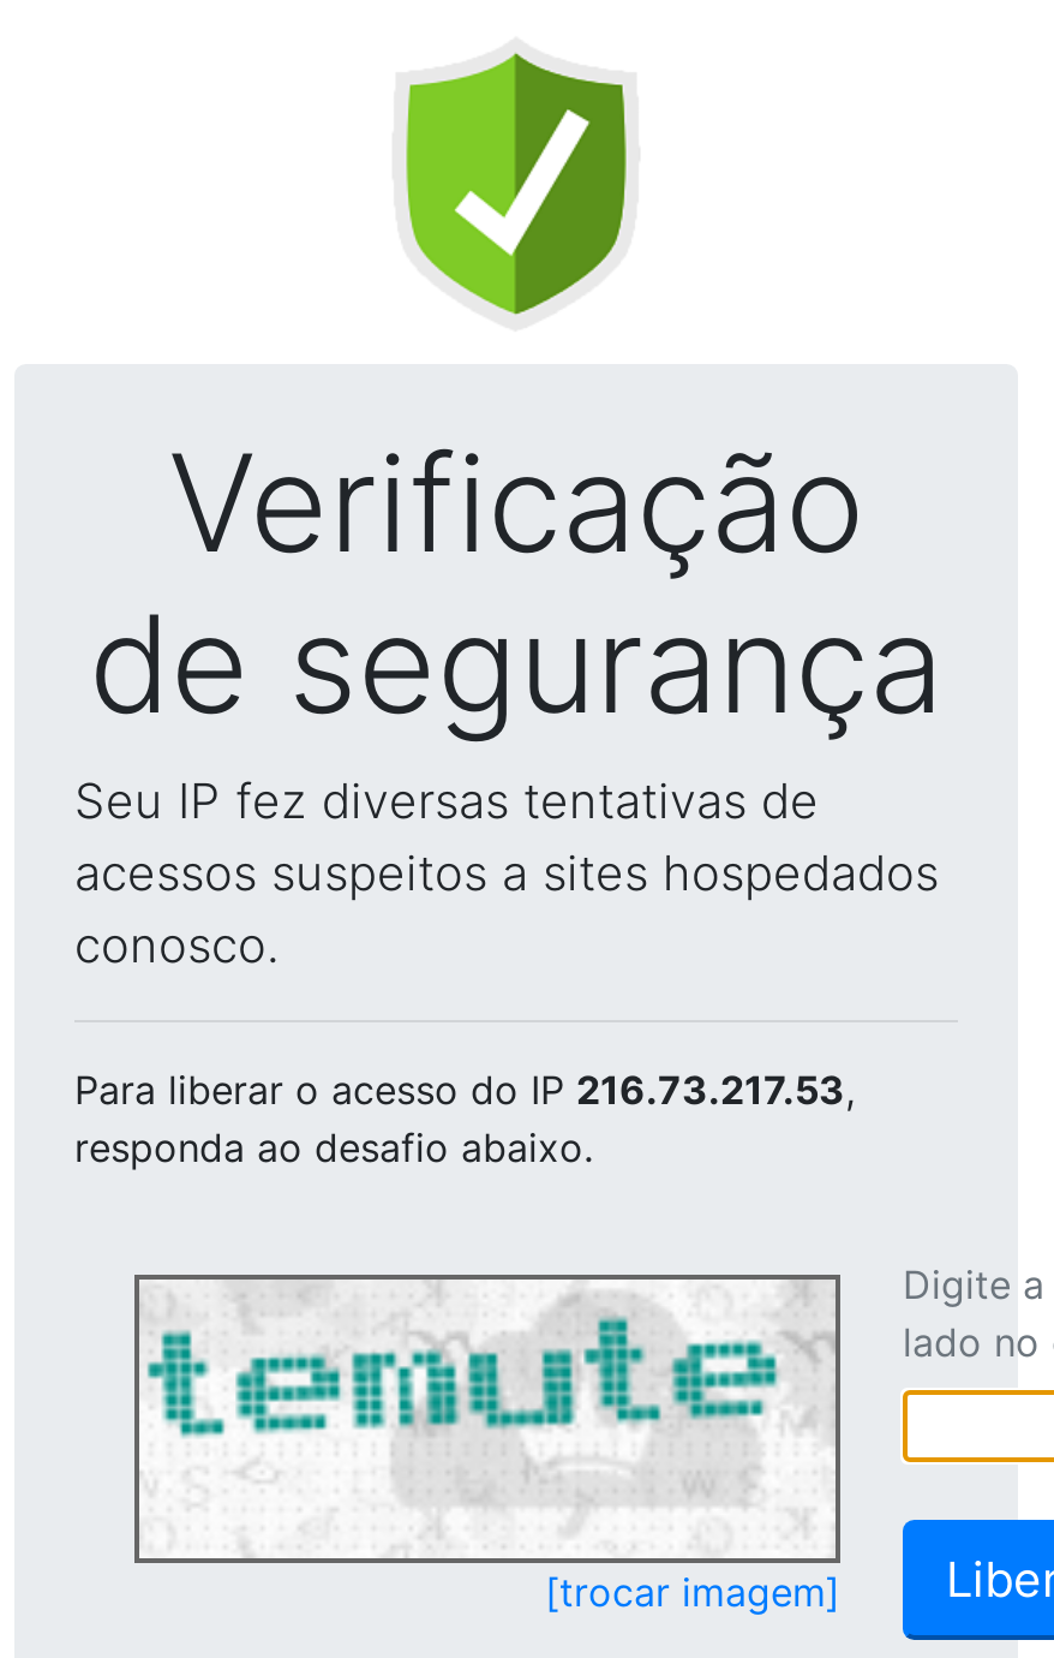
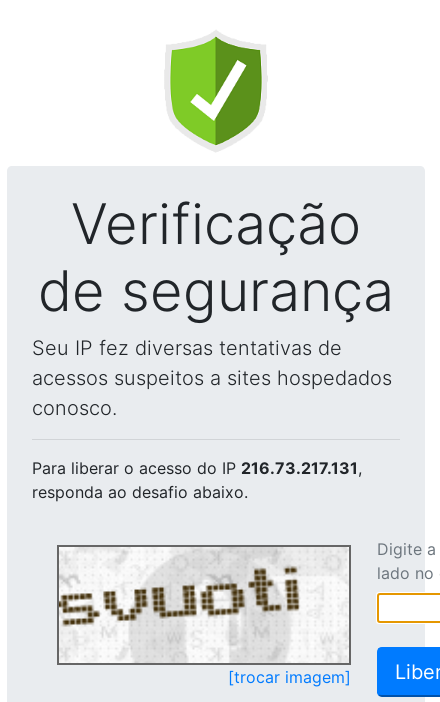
- Para liberar o acesso do IP 216.73.217.53,
+ Para liberar o acesso do IP 216.73.217.131,

- [image]
+ [image]
